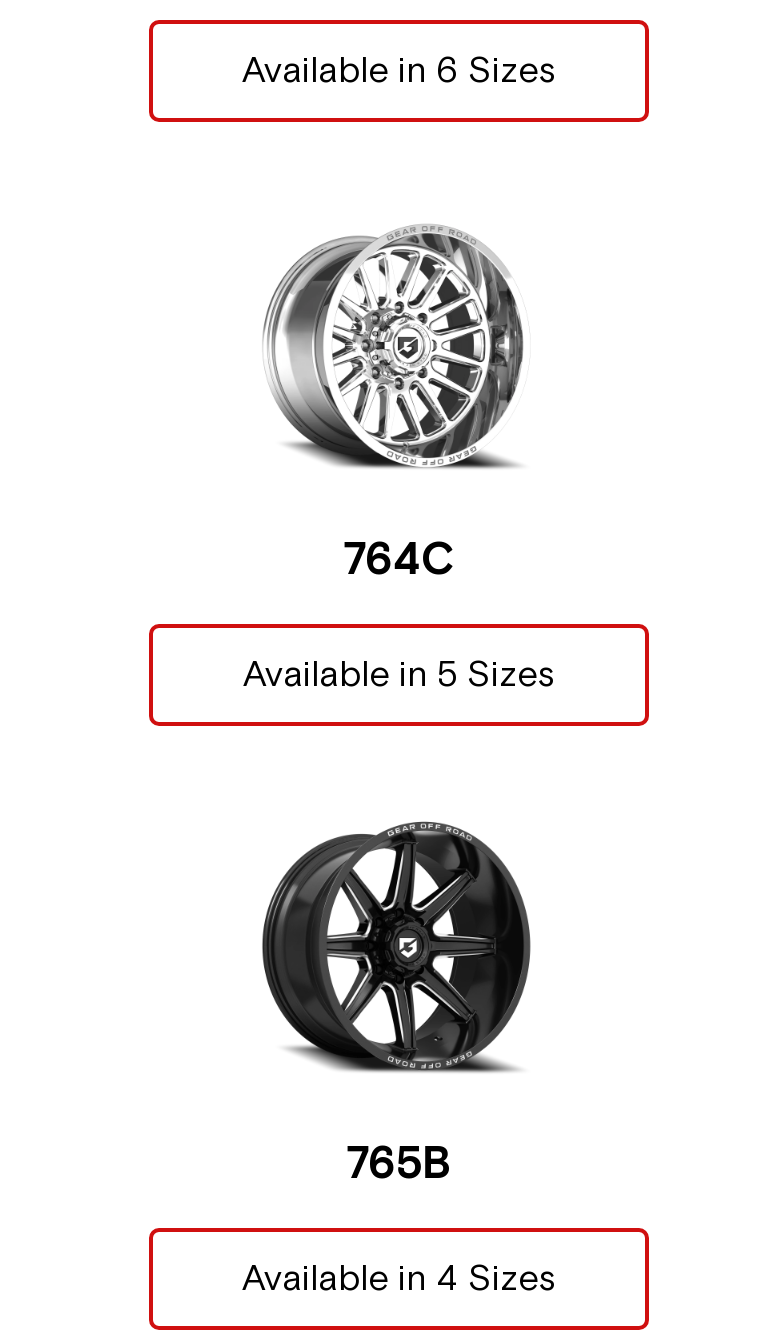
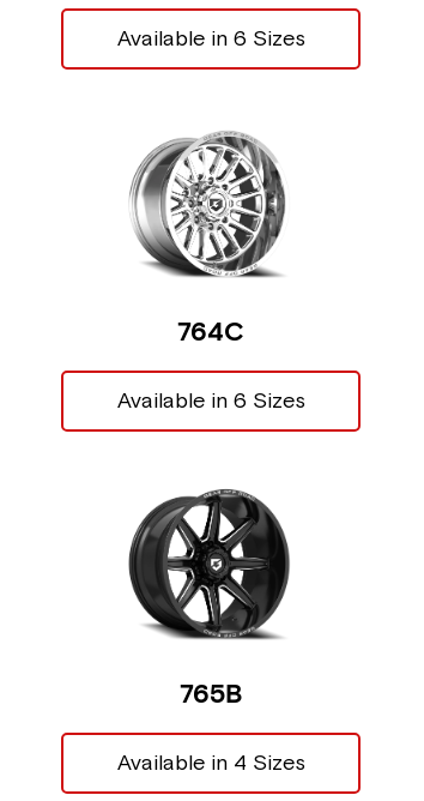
- Available in 5 Sizes
+ Available in 6 Sizes
